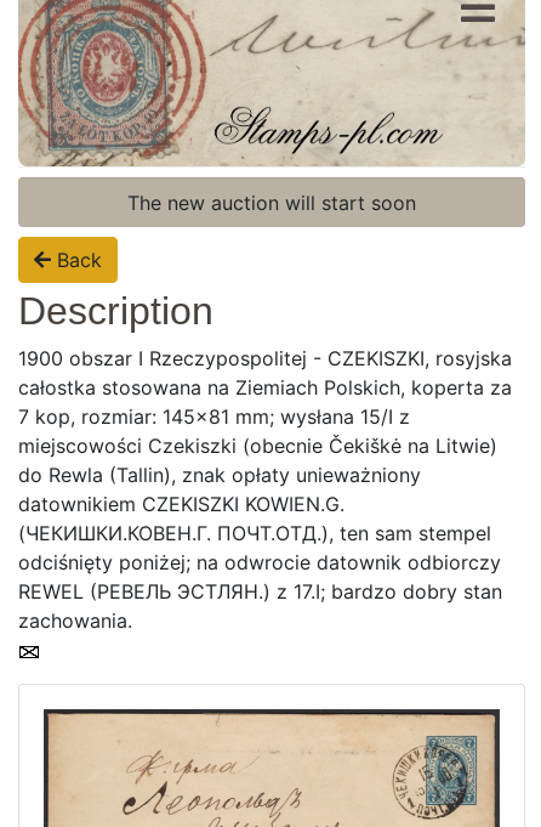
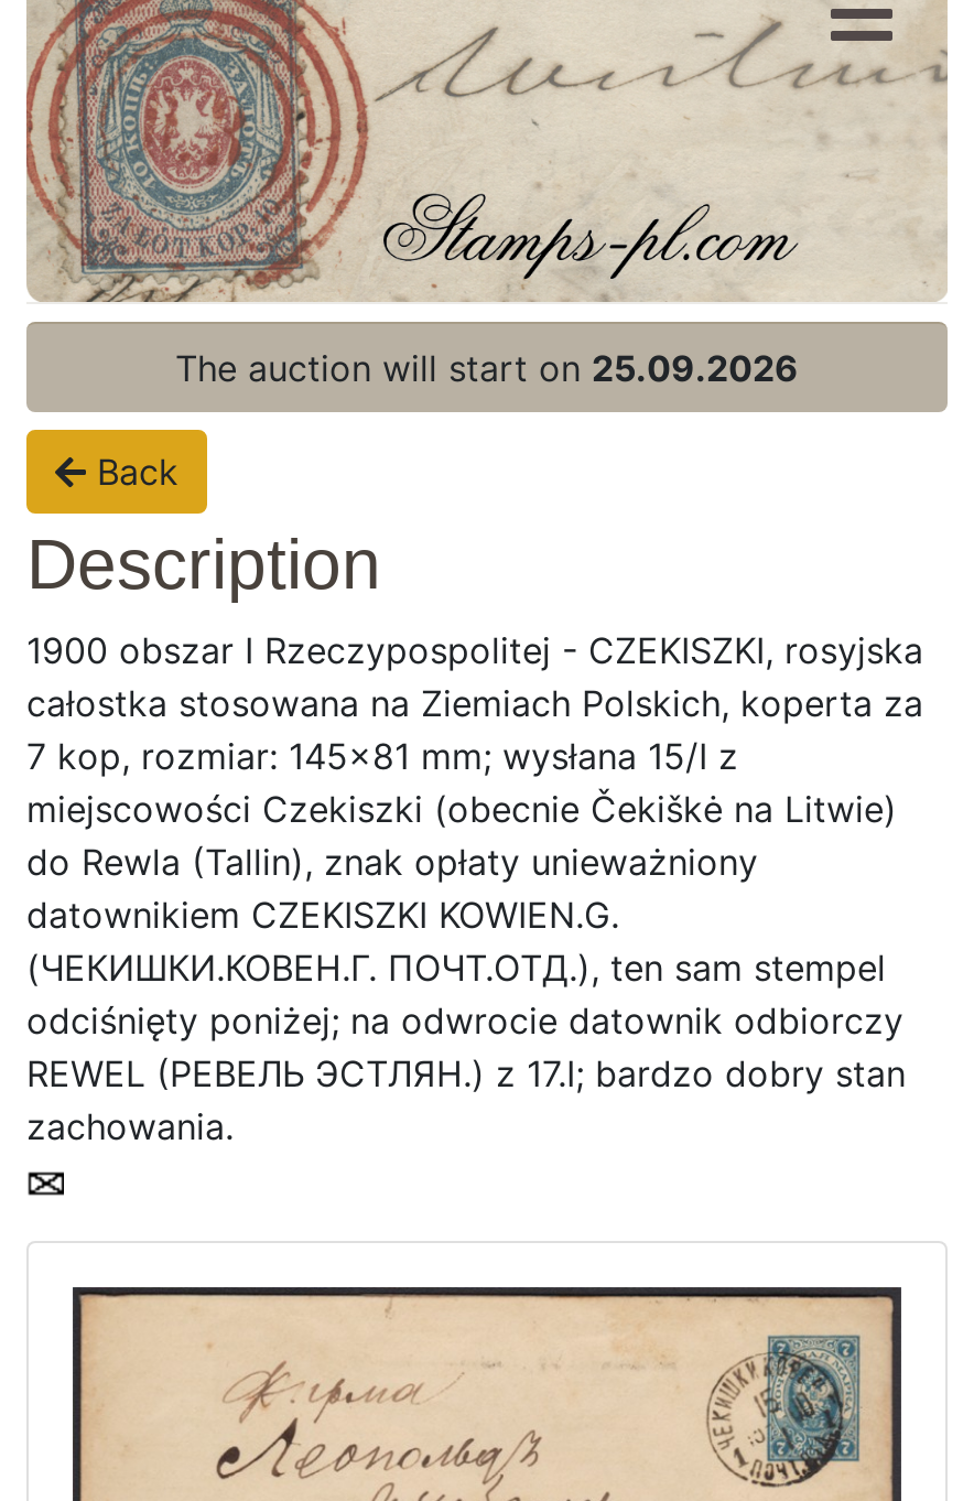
- The new auction will start soon
+ The auction will start on 25.09.2026
